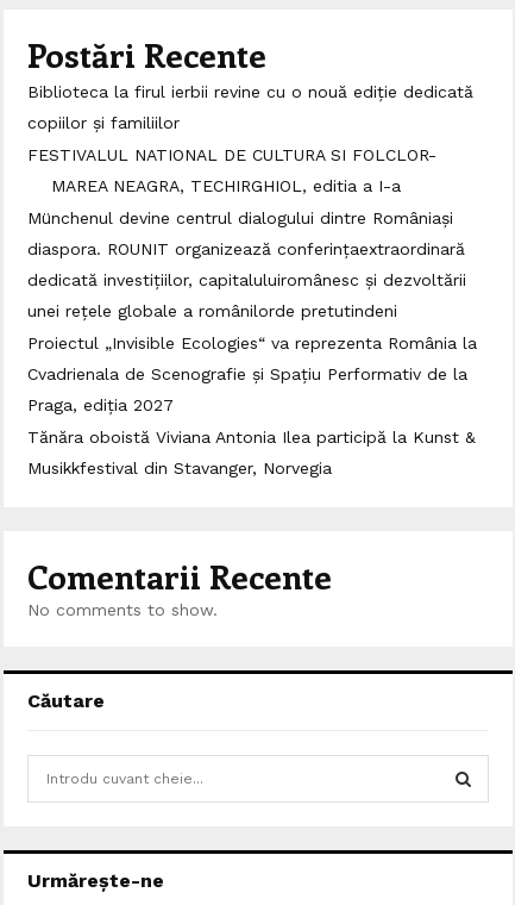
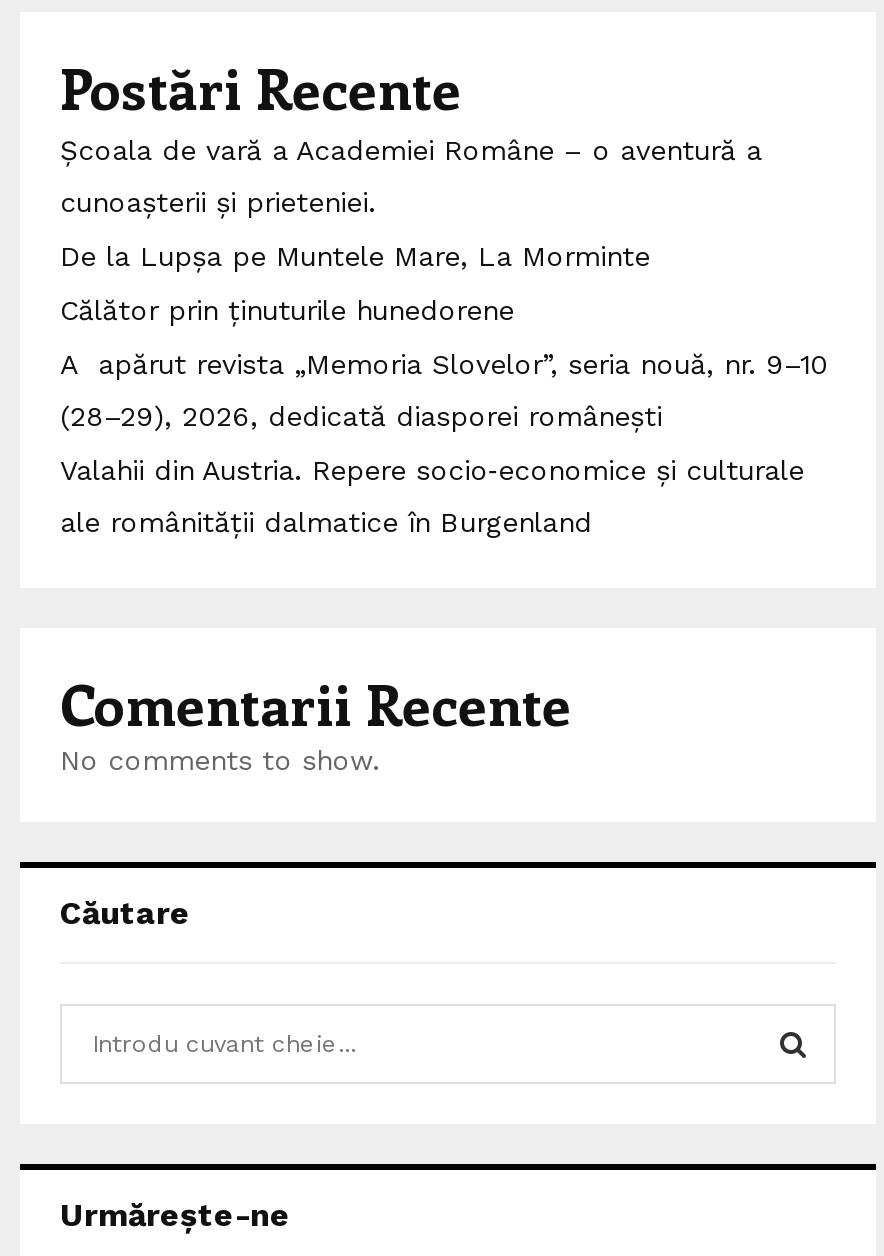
- Biblioteca la firul ierbii revine cu o nouă ediție dedicată
- copiilor și familiilor
- FESTIVALUL NATIONAL DE CULTURA SI FOLCLOR-
- MAREA NEAGRA, TECHIRGHIOL, editia a I-a
- Münchenul devine centrul dialogului dintre Româniași
- diaspora. ROUNIT organizează conferințaextraordinară
- dedicată investițiilor, capitaluluiromânesc și dezvoltării
- unei rețele globale a românilorde pretutindeni
- Proiectul „Invisible Ecologies“ va reprezenta România la
- Cvadrienala de Scenografie și Spațiu Performativ de la
- Praga, ediția 2027
- Tănăra oboistă Viviana Antonia Ilea participă la Kunst &
- Musikkfestival din Stavanger, Norvegia
+ Școala de vară a Academiei Române – o aventură a
+ cunoașterii și prieteniei.
+ De la Lupșa pe Muntele Mare, La Morminte
+ Călător prin ținuturile hunedorene
+ A apărut revista „Memoria Slovelor”, seria nouă, nr. 9–10
+ (28–29), 2026, dedicată diasporei românești
+ Valahii din Austria. Repere socio‑economice și culturale
+ ale românității dalmatice în Burgenland
